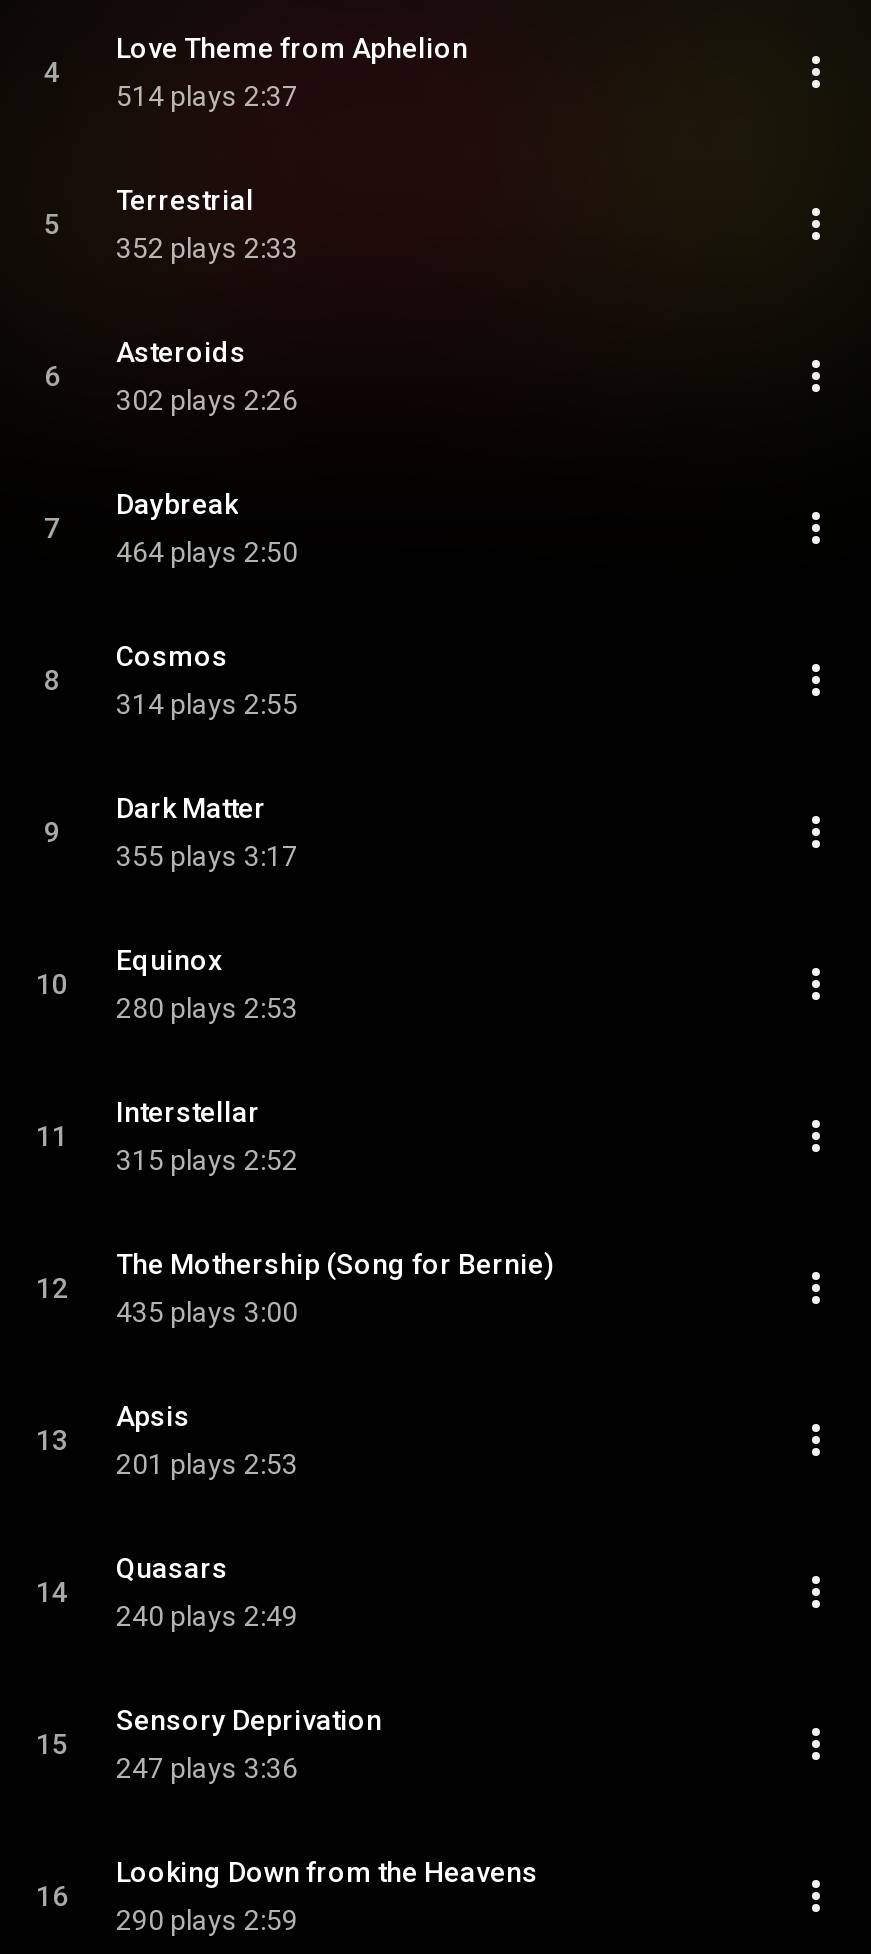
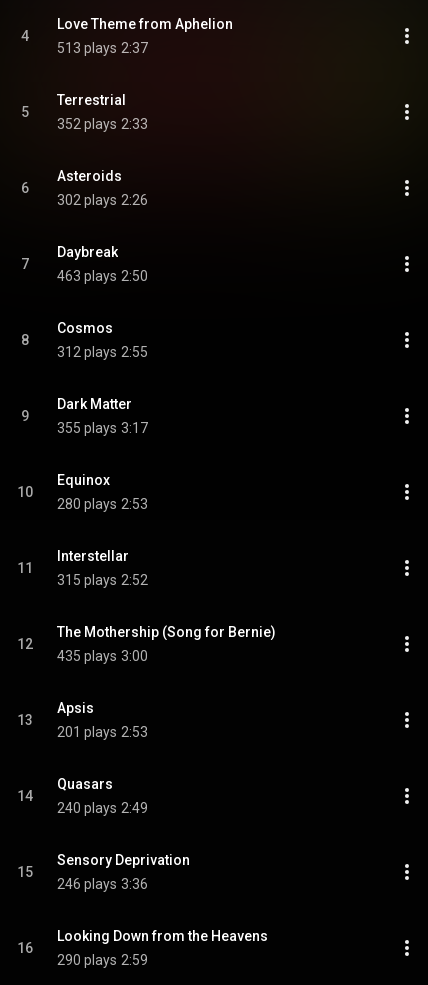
- 514 plays 2:37
+ 513 plays 2:37

- 464 plays 2:50
+ 463 plays 2:50

- 314 plays 2:55
+ 312 plays 2:55

- 247 plays 3:36
+ 246 plays 3:36
